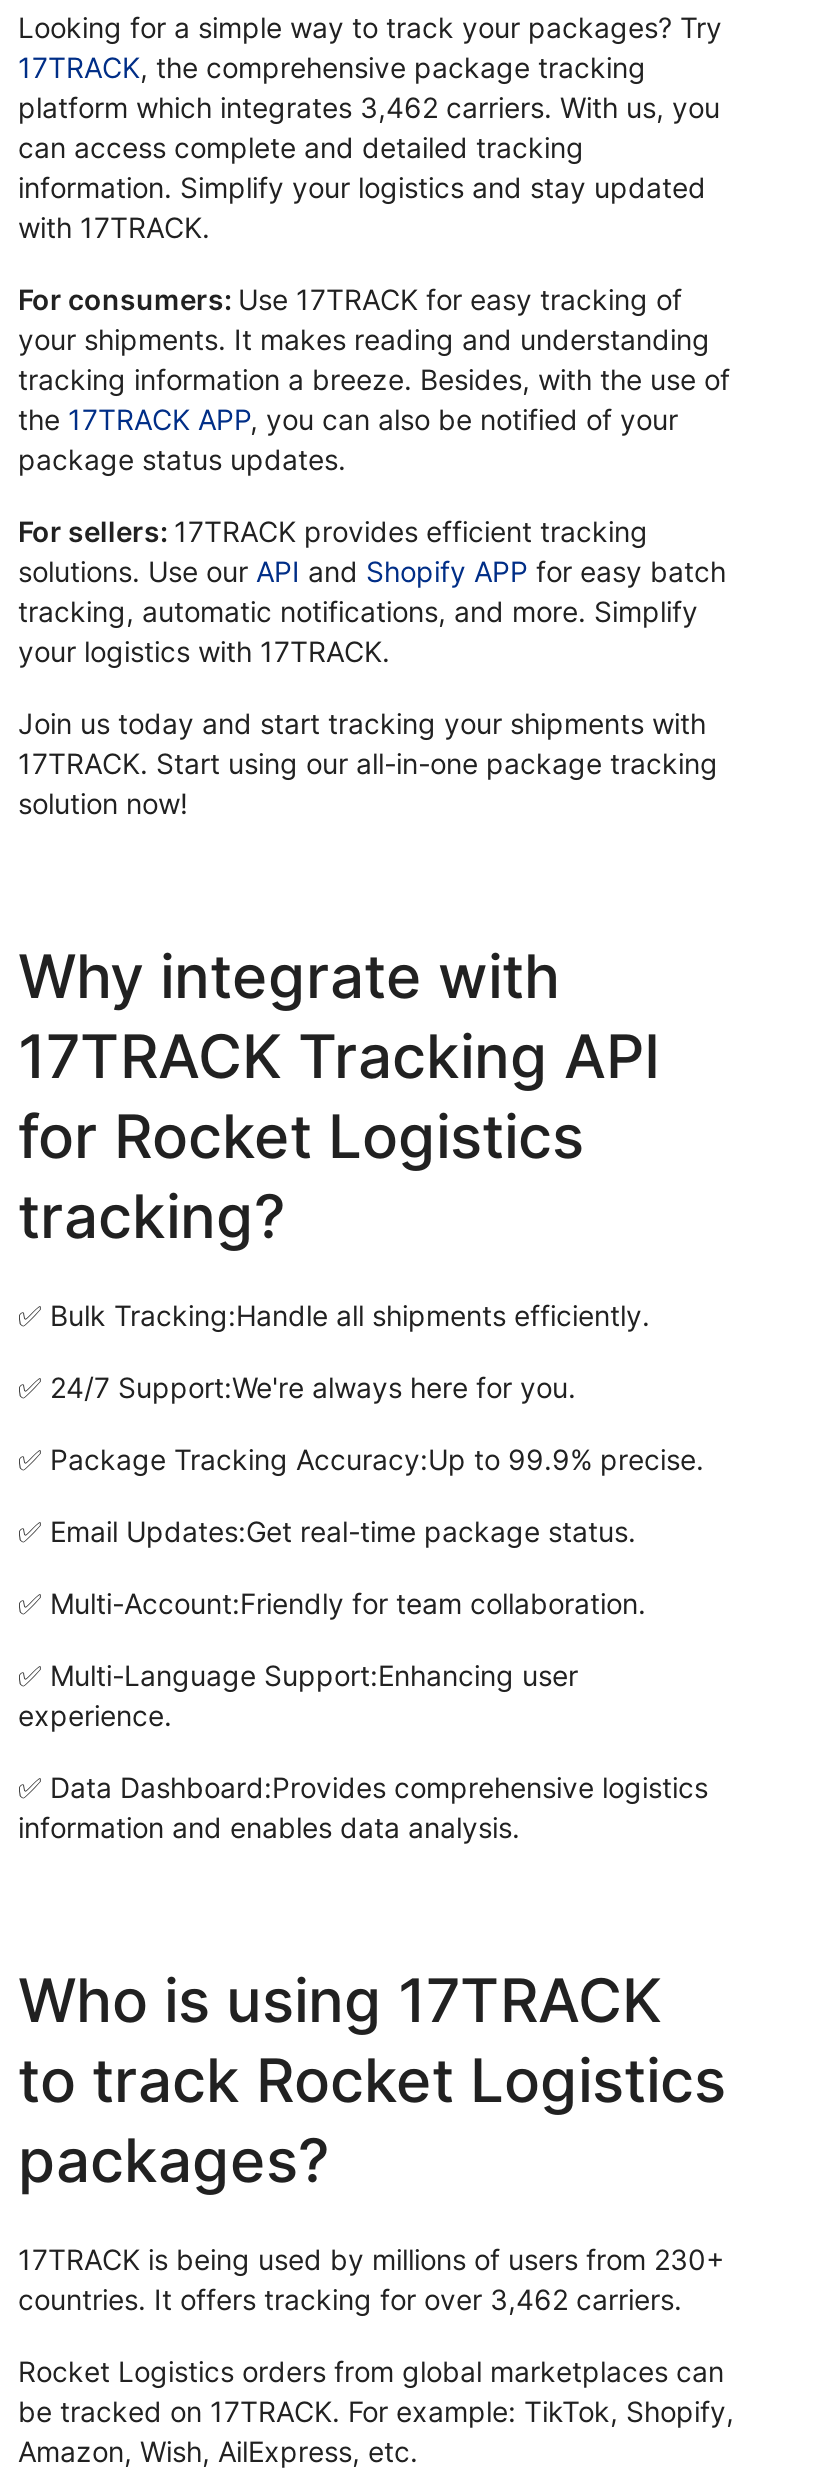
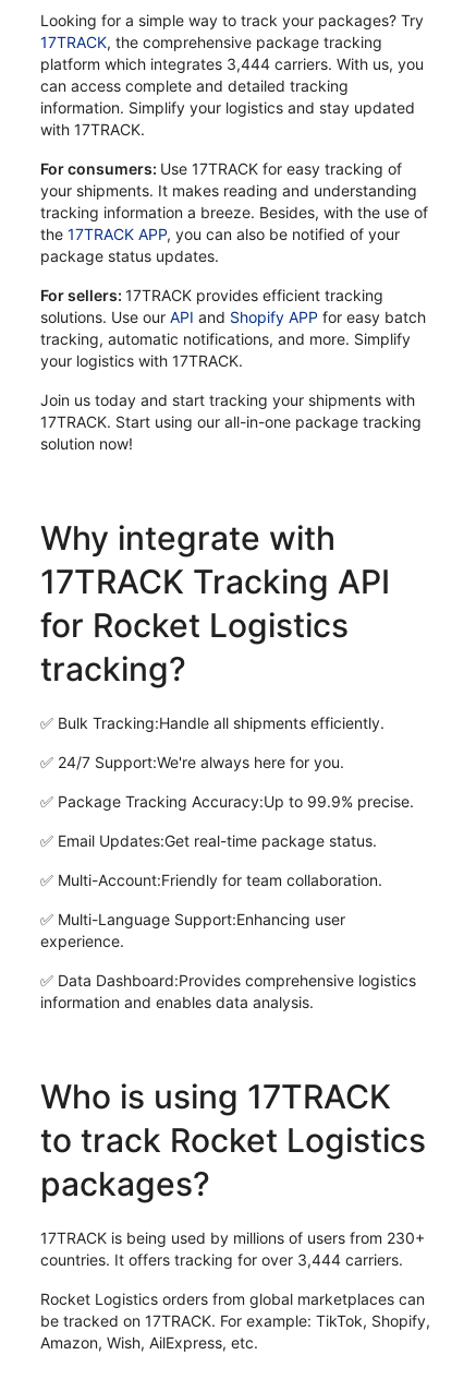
- platform which integrates 3,462 carriers. With us, you
+ platform which integrates 3,444 carriers. With us, you

- countries. It offers tracking for over 3,462 carriers.
+ countries. It offers tracking for over 3,444 carriers.
